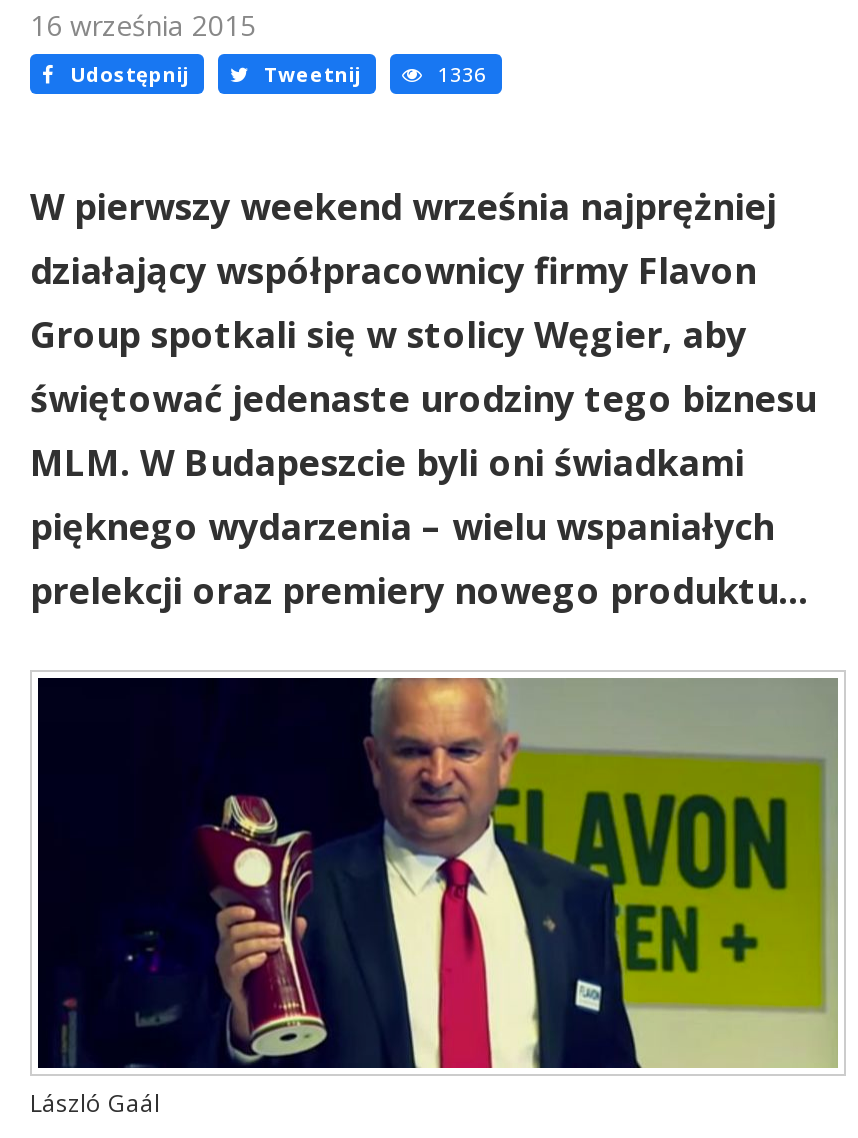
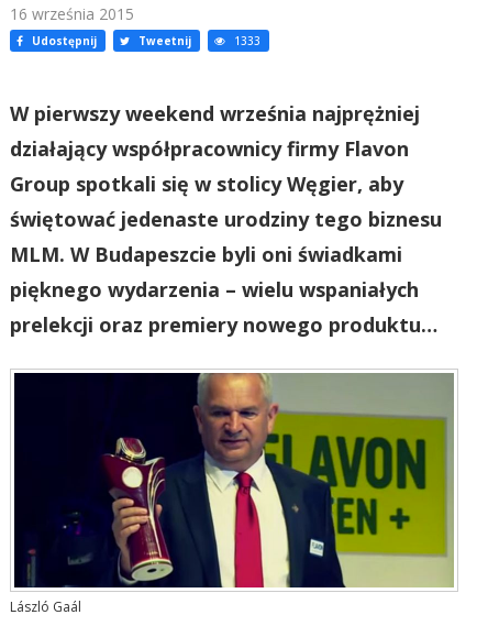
- 1336
+ 1333
